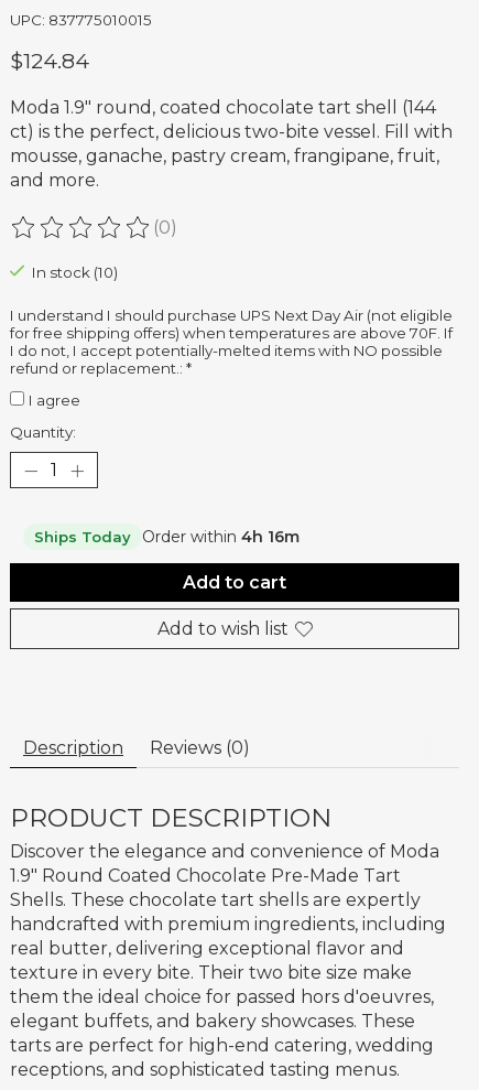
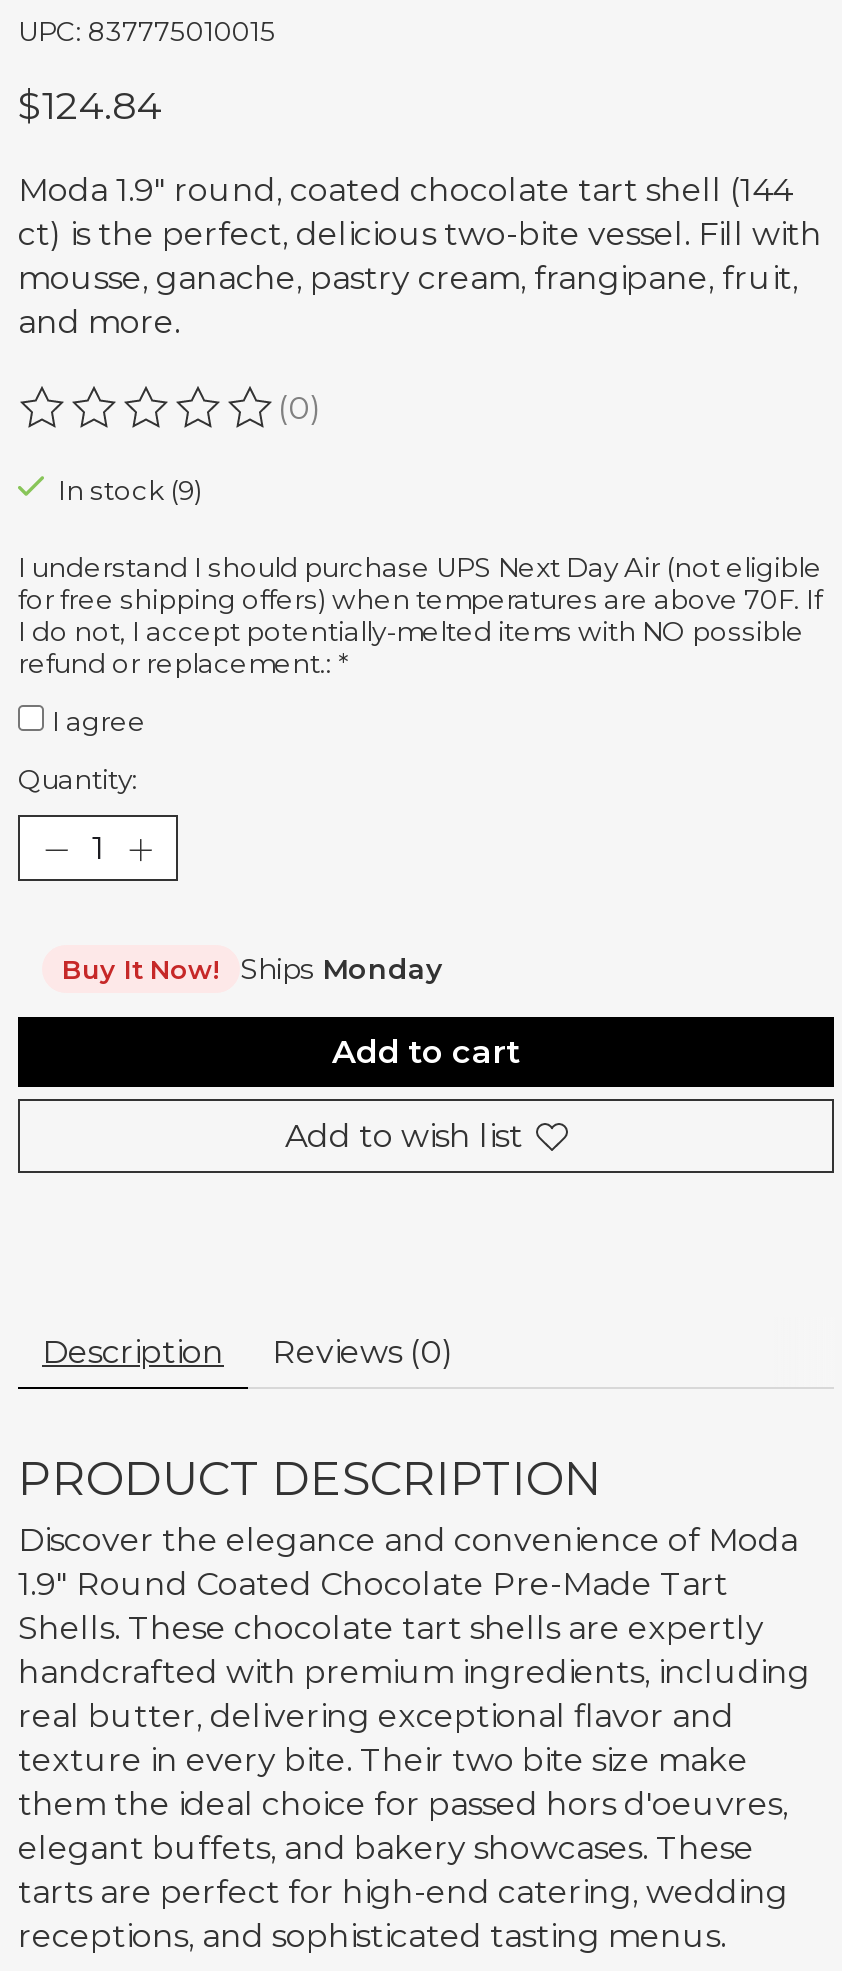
- In stock (10)
+ In stock (9)

- Ships Today
- Order within 4h 16m
+ Buy It Now!
+ Ships Monday
